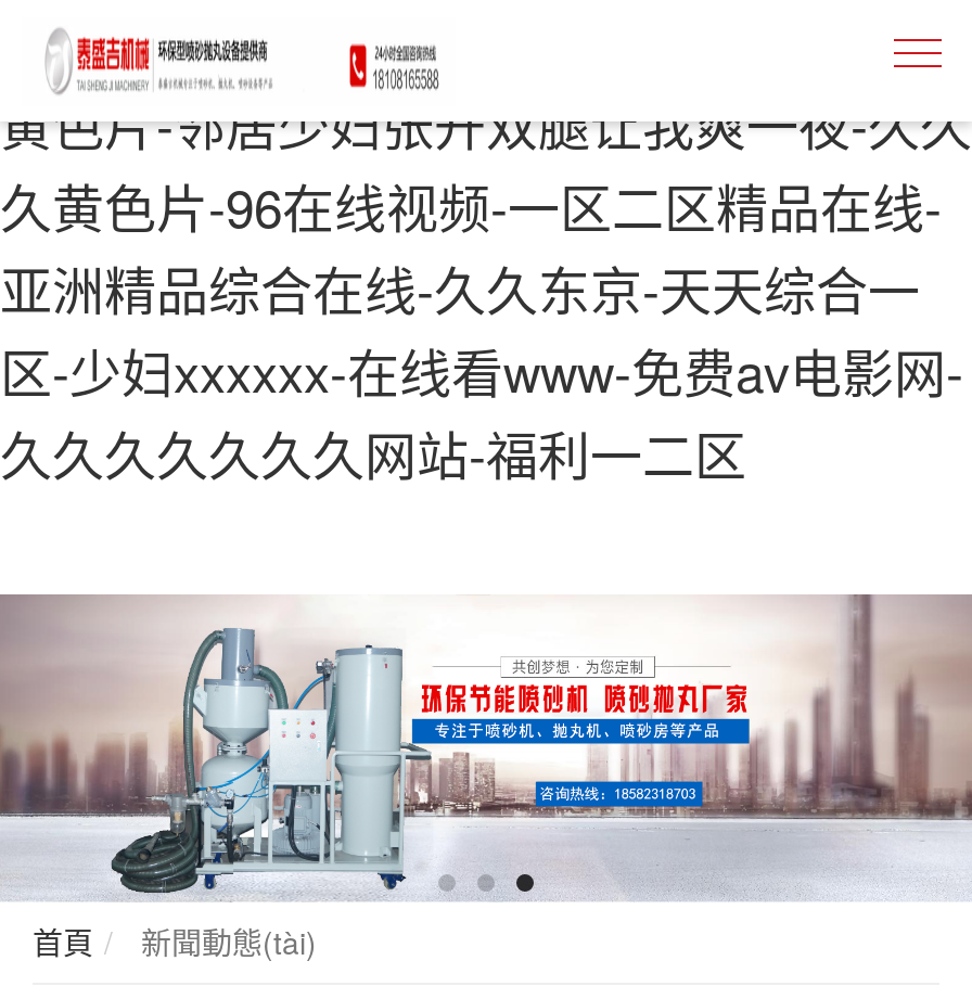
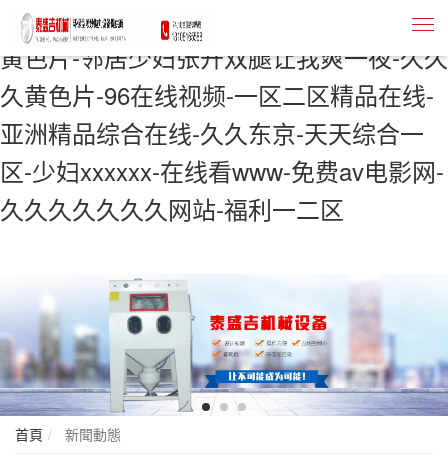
- [image]
- 新聞動態(tài)
+ [image]
+ 新聞動態
